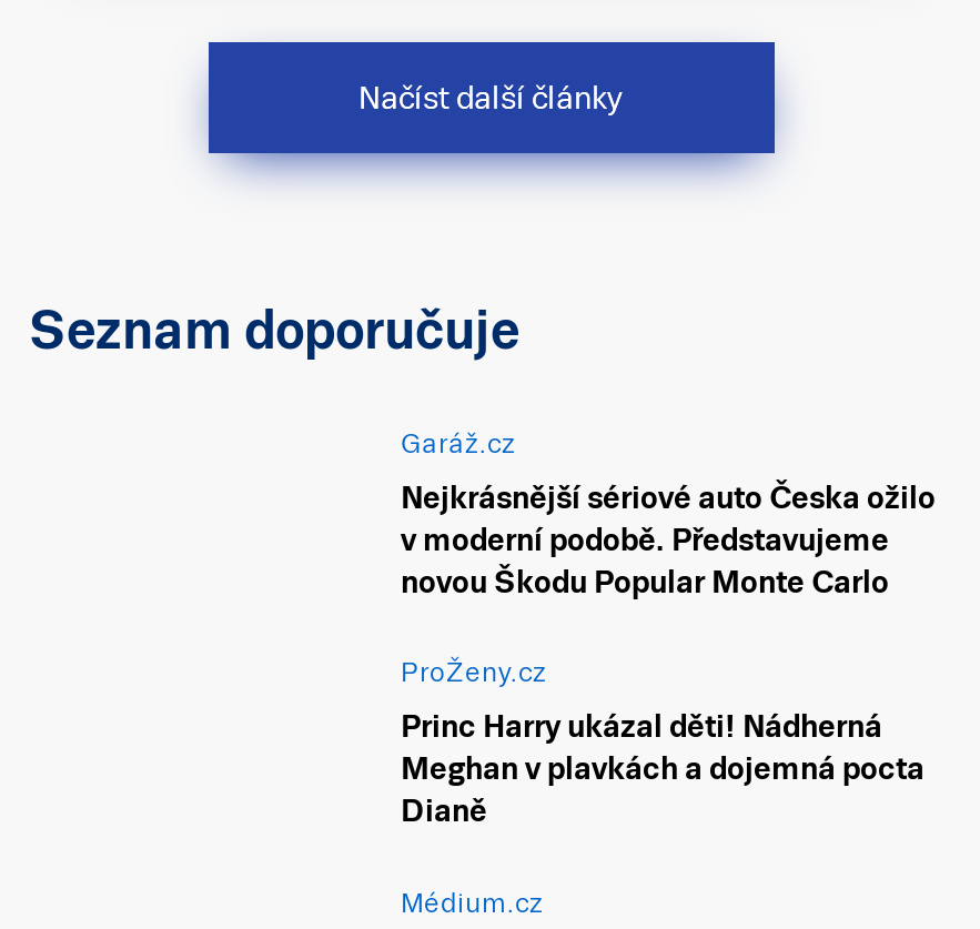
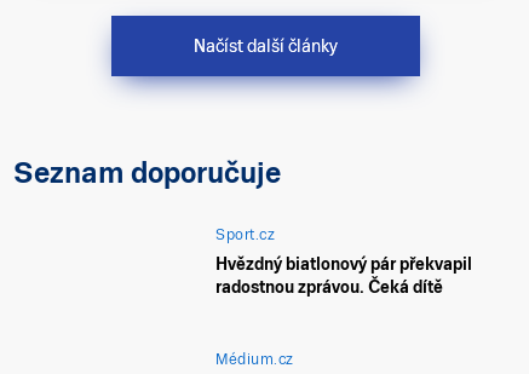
- Garáž.cz
- Nejkrásnější sériové auto Česka ožilo
- v moderní podobě. Představujeme
- novou Škodu Popular Monte Carlo
- ProŽeny.cz
- Princ Harry ukázal děti! Nádherná
- Meghan v plavkách a dojemná pocta
- Dianě
+ Sport.cz
+ Hvězdný biatlonový pár překvapil
+ radostnou zprávou. Čeká dítě
